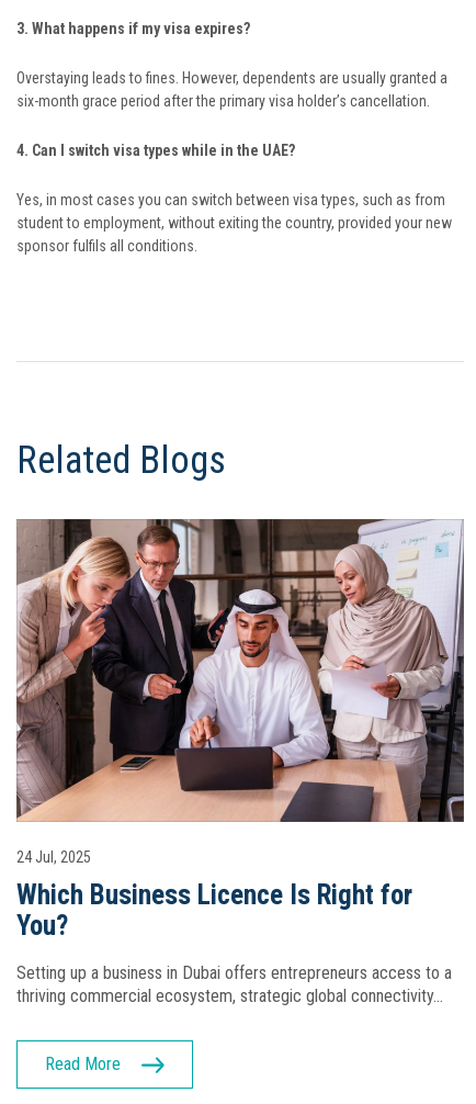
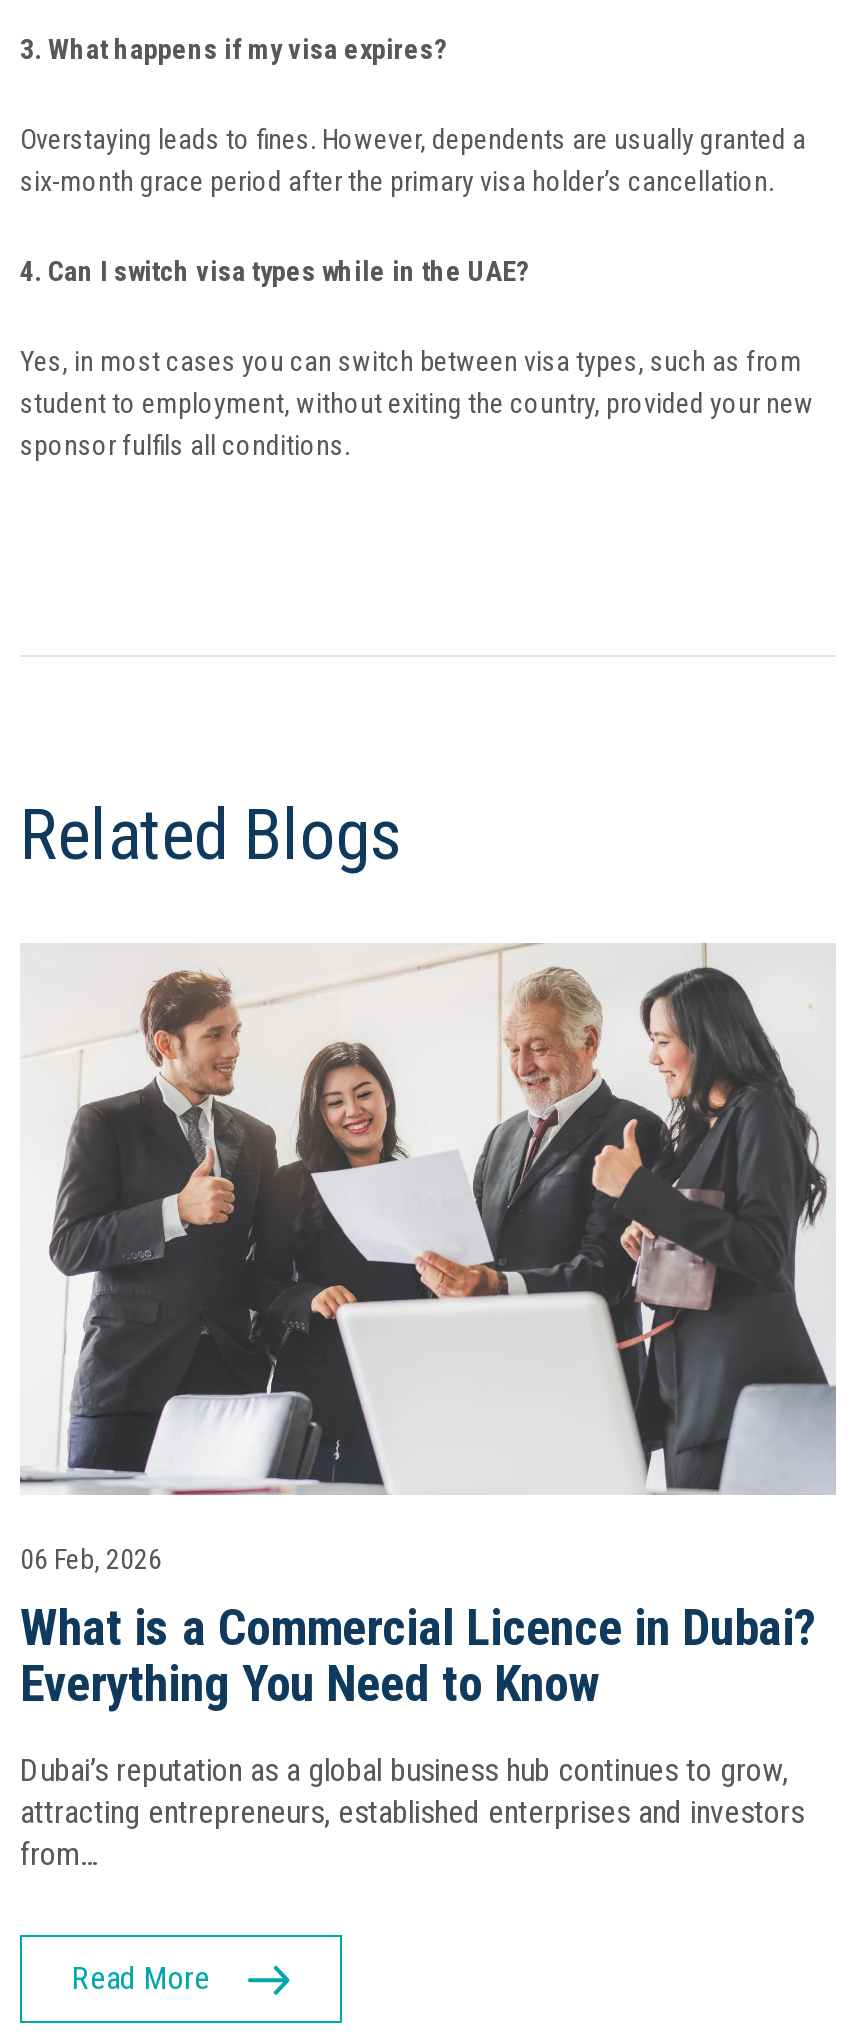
- [image]
- 24 Jul, 2025
- Which Business Licence Is Right for
- You?
+ [image]
+ 06 Feb, 2026
+ What is a Commercial Licence in Dubai?
+ Everything You Need to Know

- Setting up a business in Dubai offers entrepreneurs access to a
- thriving commercial ecosystem, strategic global connectivity…
+ Dubai’s reputation as a global business hub continues to grow,
+ attracting entrepreneurs, established enterprises and investors
+ from…
